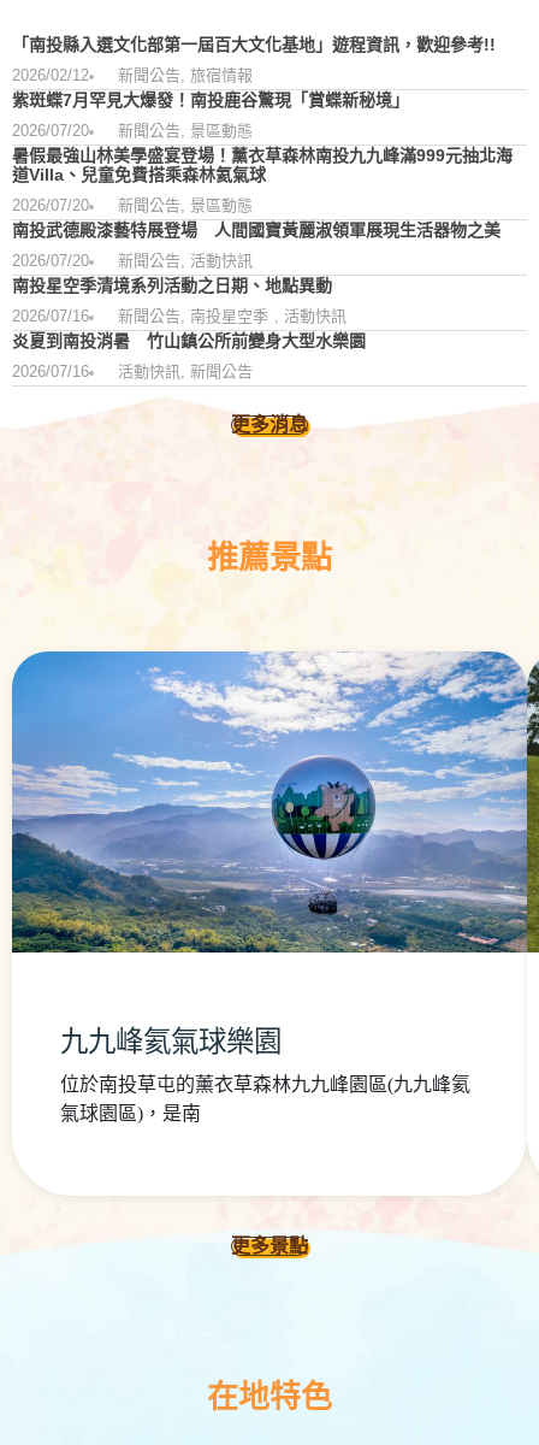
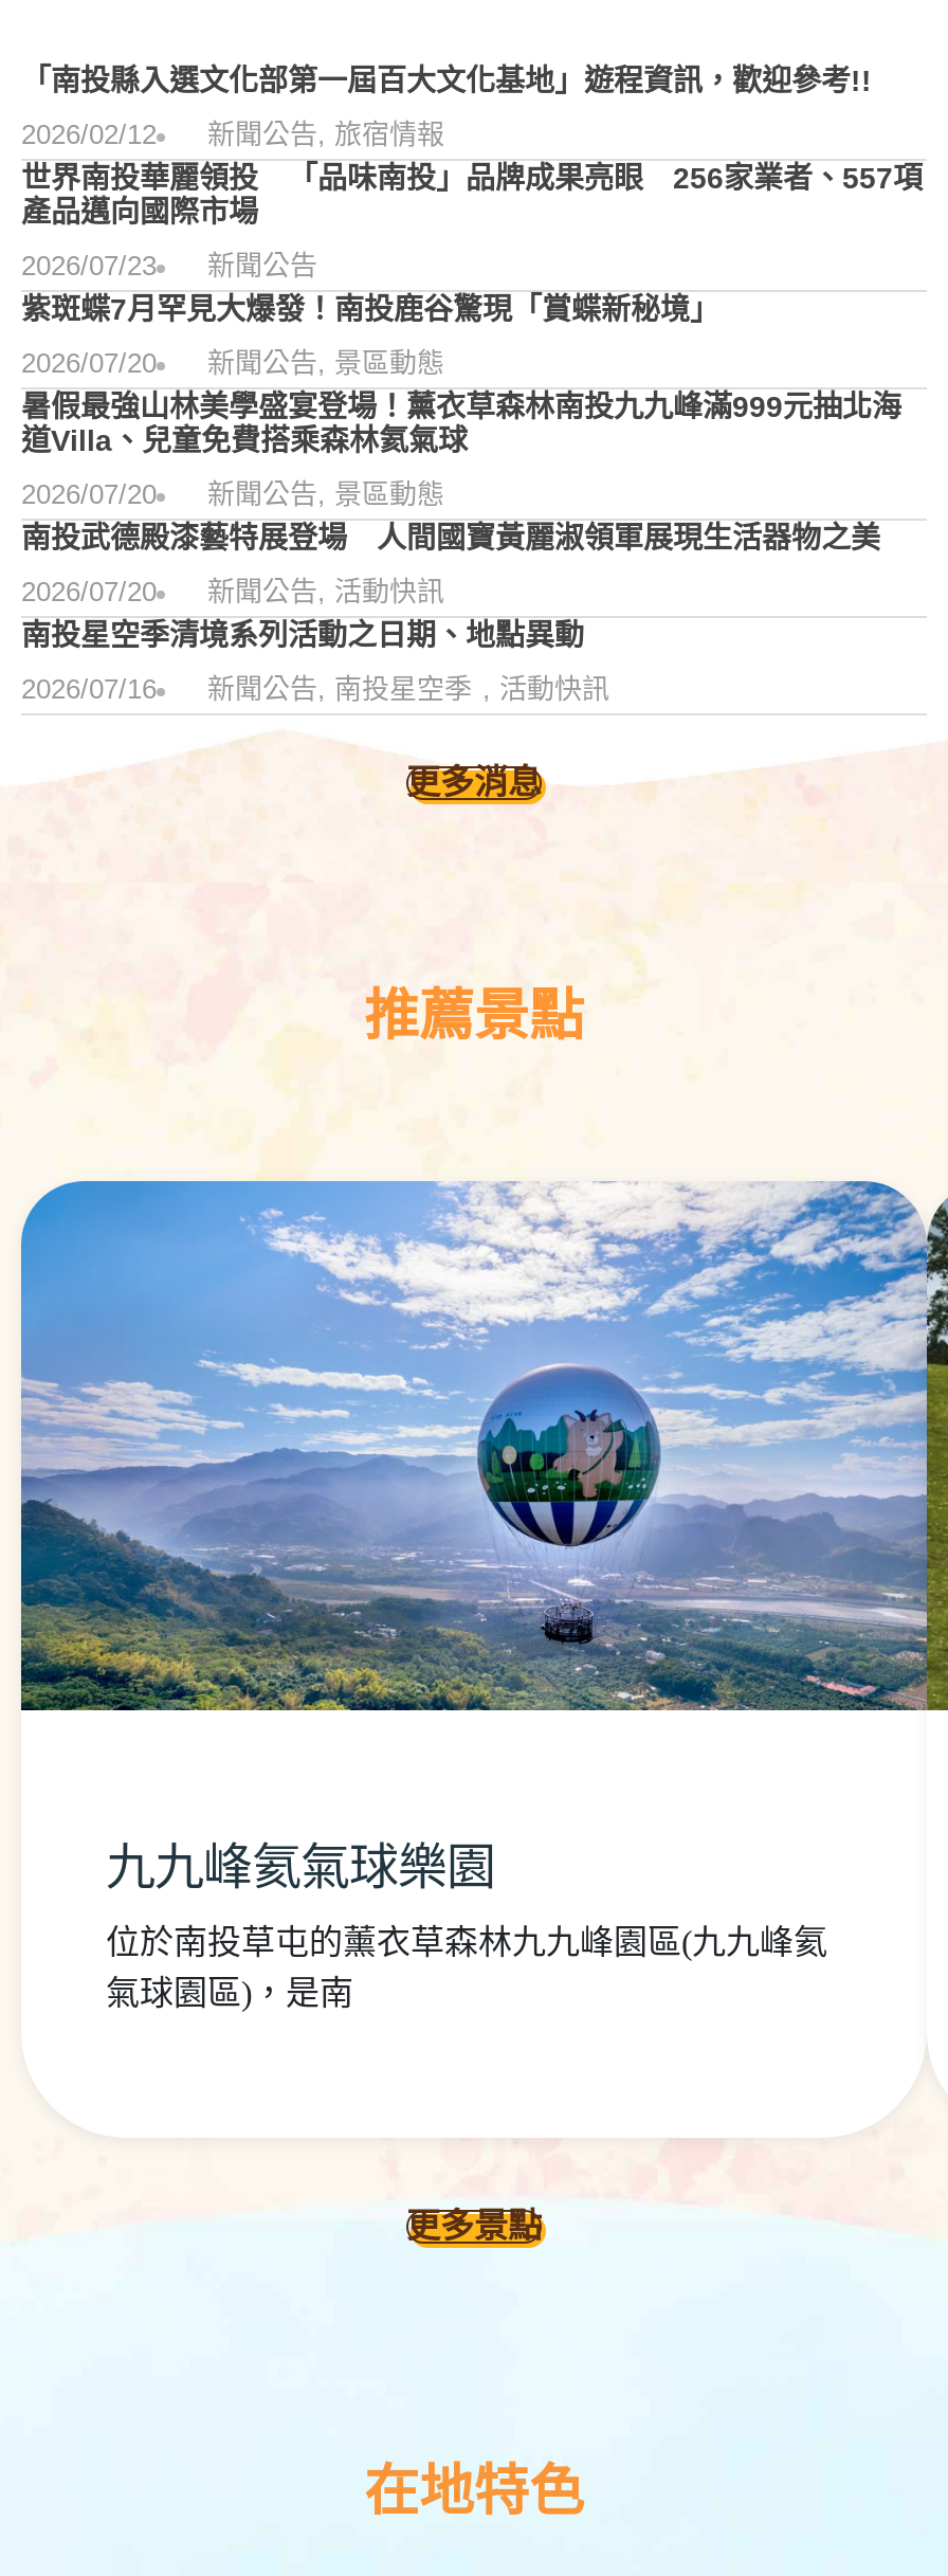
+ 世界南投華麗領投 「品味南投」品牌成果亮眼 256家業者、557項
+ 產品邁向國際市場
+ 2026/07/23
+ 新聞公告

moved down: 紫斑蝶7月罕見大爆發！南投鹿谷驚現「賞蝶新秘境」 | 2026/07/20 | 新聞公告,景區動態 | ... | 2026/07/16 | 新聞公告,南投星空季 ,活動快訊

- 炎夏到南投消暑 竹山鎮公所前變身大型水樂園
- 2026/07/16
- 活動快訊,新聞公告
